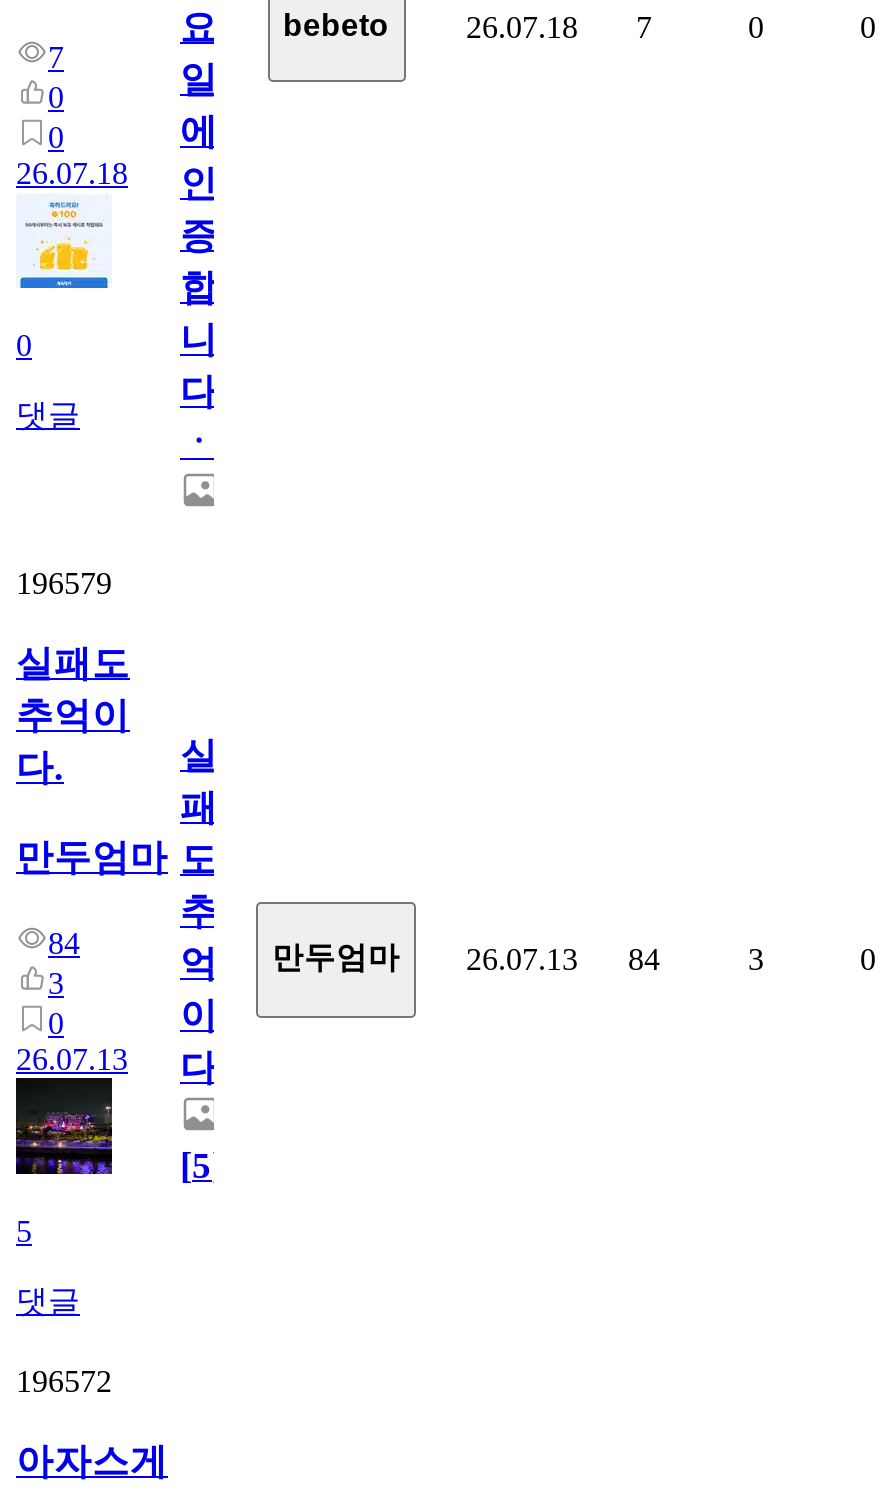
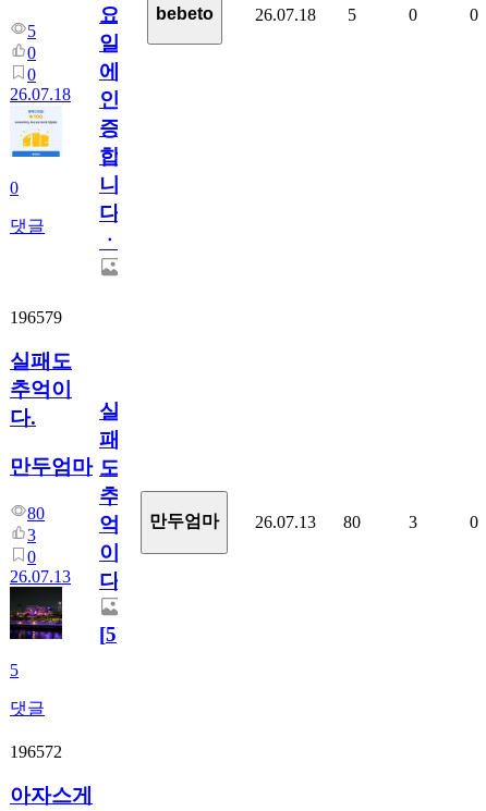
- 26.07.18 7
+ 26.07.18 5

- 7
+ 5

- 84
+ 80

- 84
+ 80
